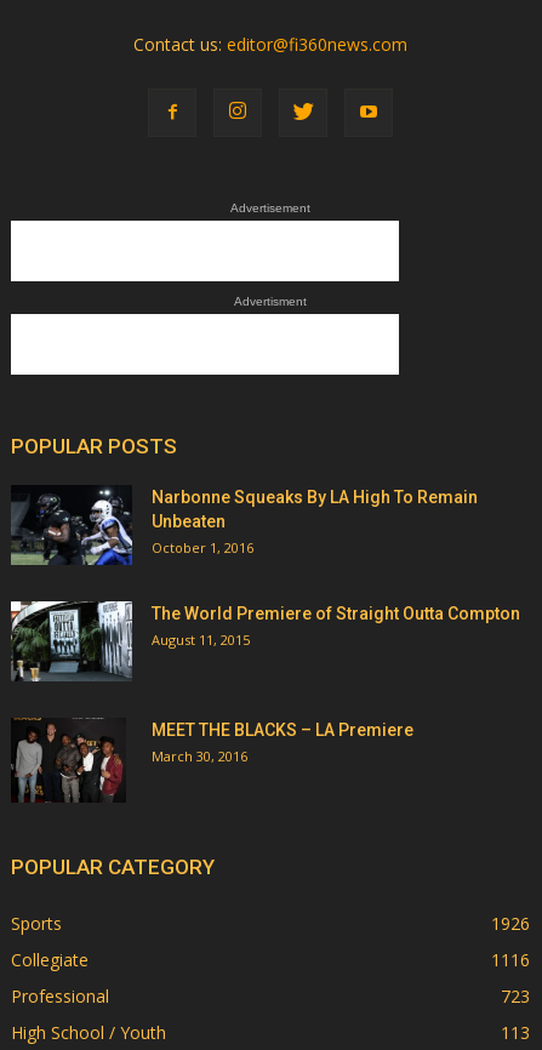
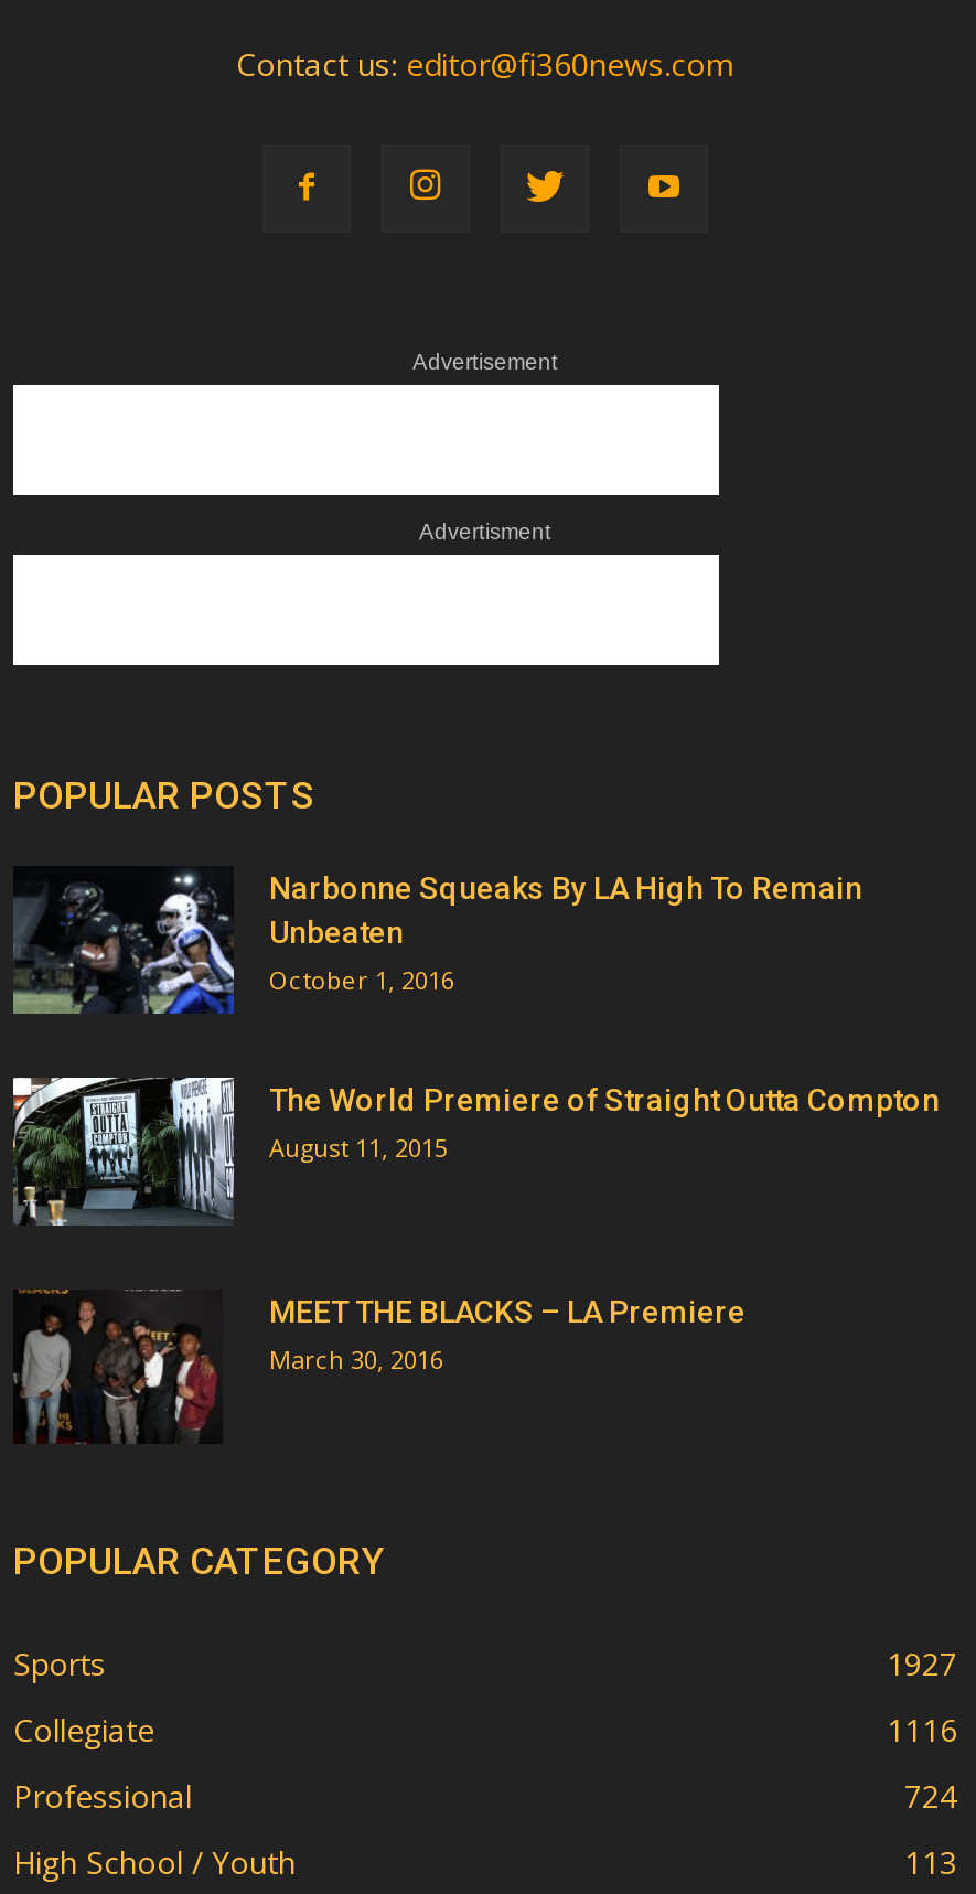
- 1926
+ 1927

- 723
+ 724
